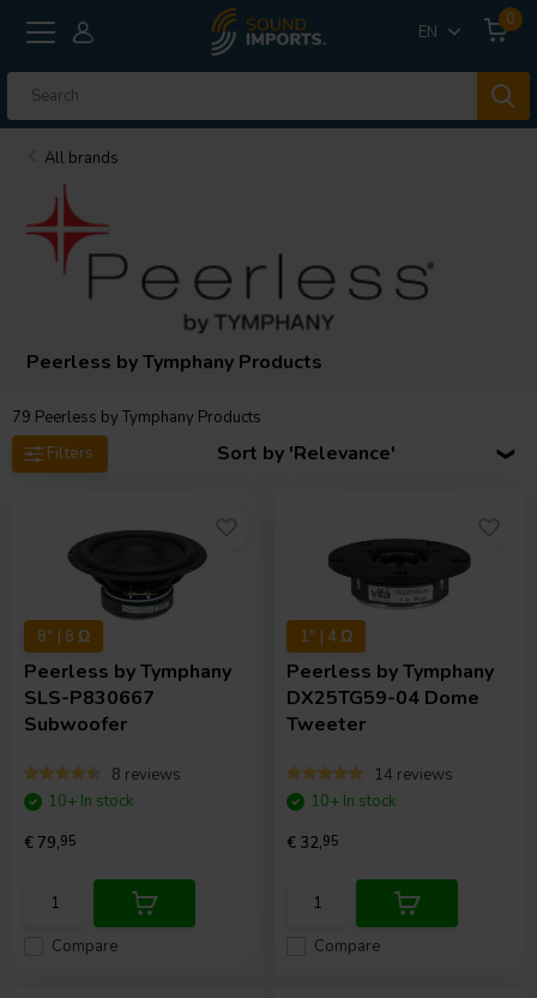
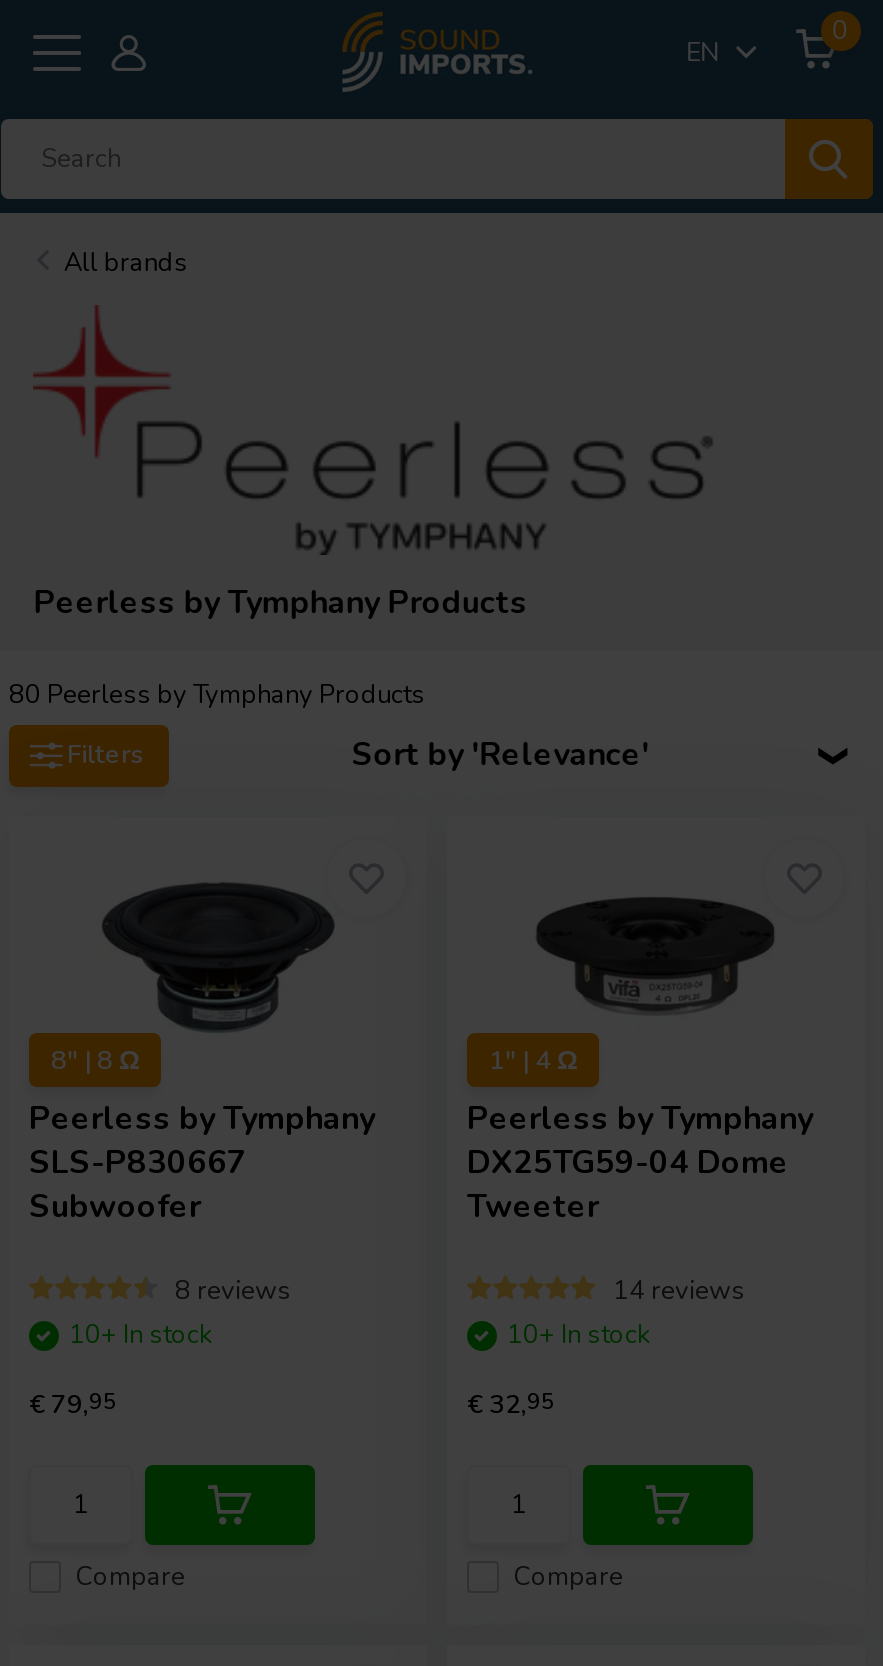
- 79 Peerless by Tymphany Products
+ 80 Peerless by Tymphany Products
